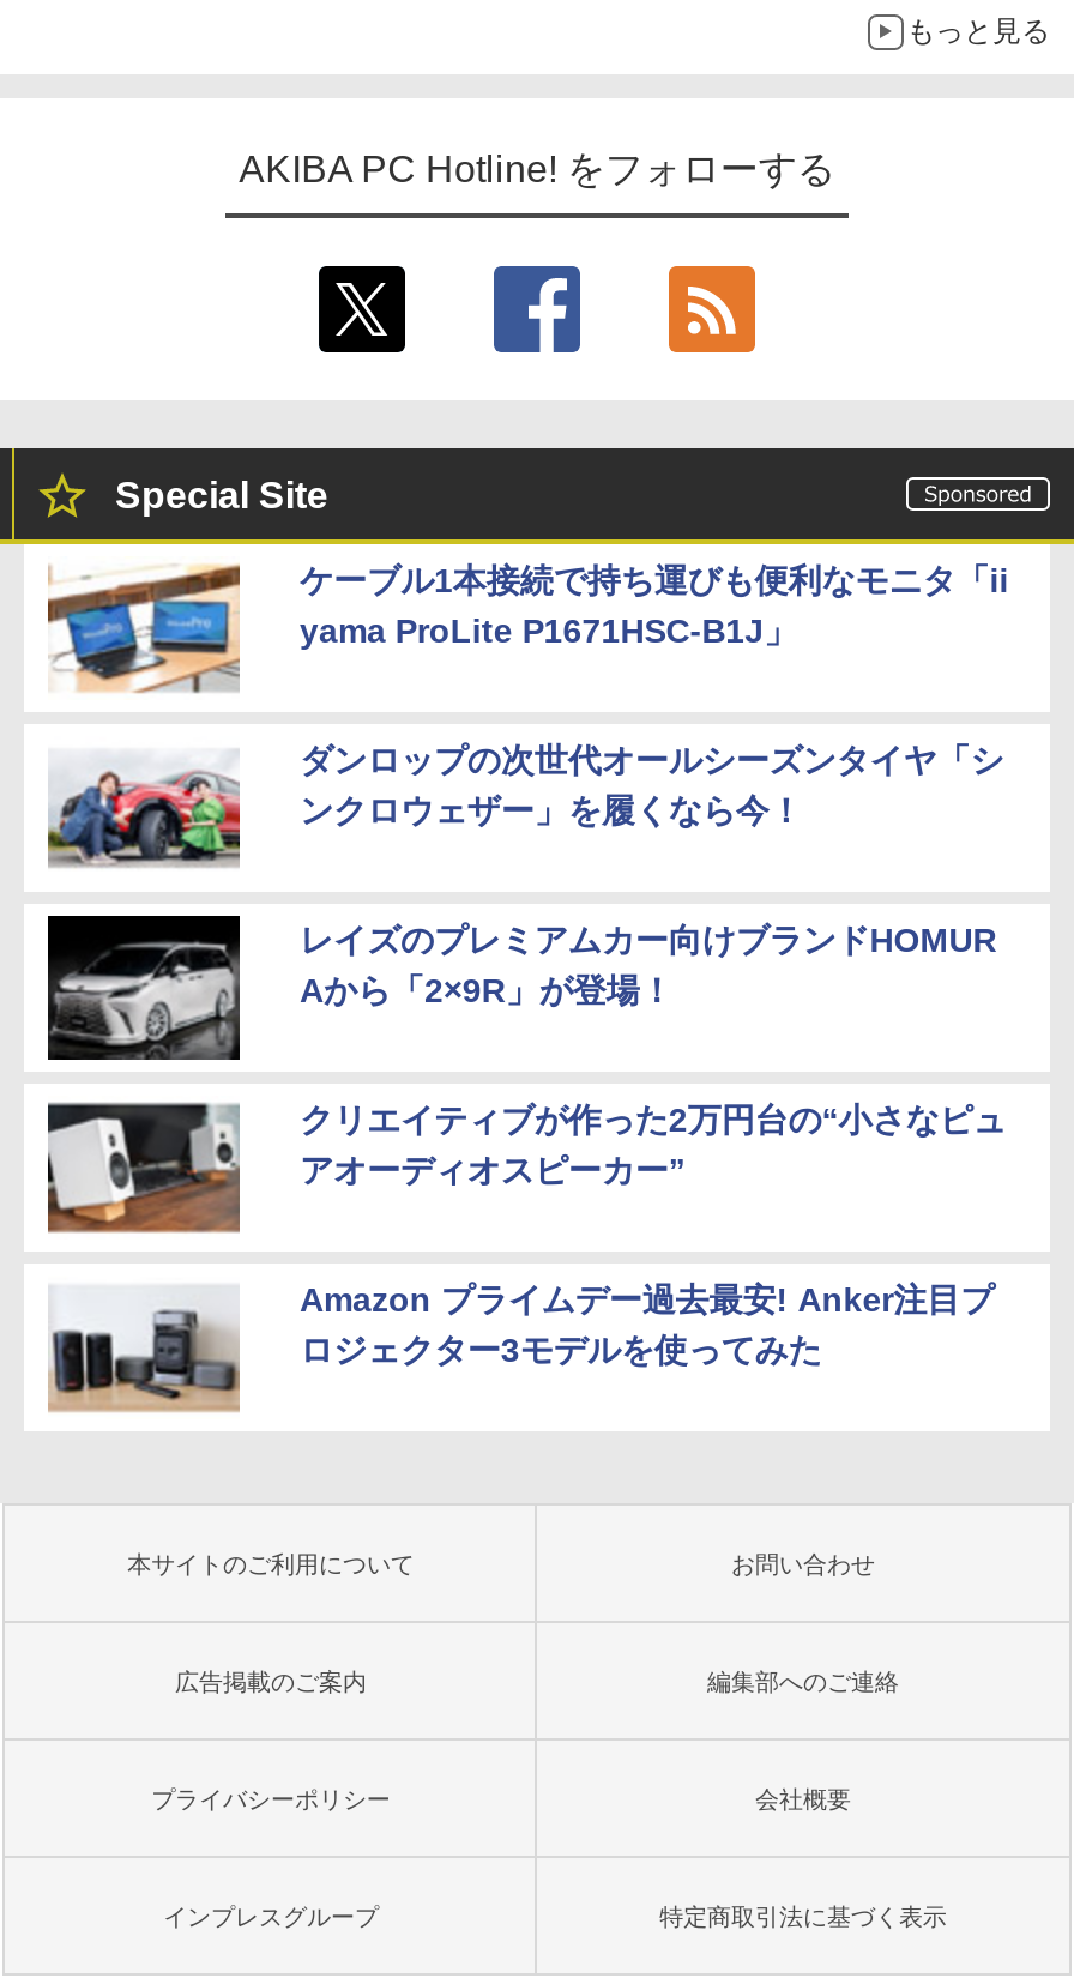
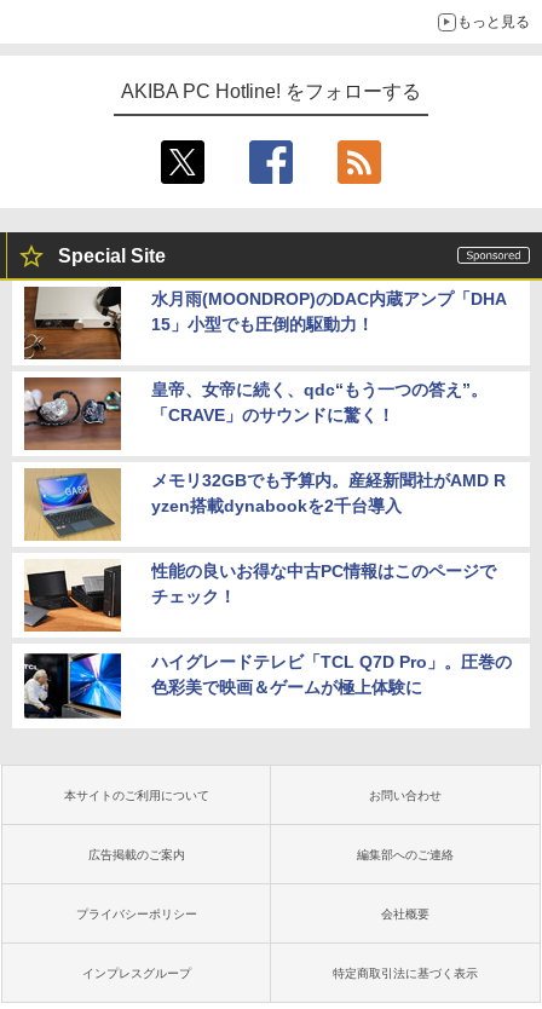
- [image]
- ケーブル1本接続で持ち運びも便利なモニタ「ii
- yama ProLite P1671HSC-B1J」
+ [image]
+ 水月雨(MOONDROP)のDAC内蔵アンプ「DHA
+ 15」小型でも圧倒的駆動力！

- [image]
- ダンロップの次世代オールシーズンタイヤ「シ
- ンクロウェザー」を履くなら今！
+ [image]
+ 皇帝、女帝に続く、qdc“もう一つの答え”。
+ 「CRAVE」のサウンドに驚く！

- [image]
- レイズのプレミアムカー向けブランドHOMUR
- Aから「2×9R」が登場！
+ [image]
+ メモリ32GBでも予算内。産経新聞社がAMD R
+ yzen搭載dynabookを2千台導入

- [image]
- クリエイティブが作った2万円台の“小さなピュ
- アオーディオスピーカー”
+ [image]
+ 性能の良いお得な中古PC情報はこのページで
+ チェック！

- [image]
- Amazon プライムデー過去最安! Anker注目プ
- ロジェクター3モデルを使ってみた
+ [image]
+ ハイグレードテレビ「TCL Q7D Pro」。圧巻の
+ 色彩美で映画＆ゲームが極上体験に
